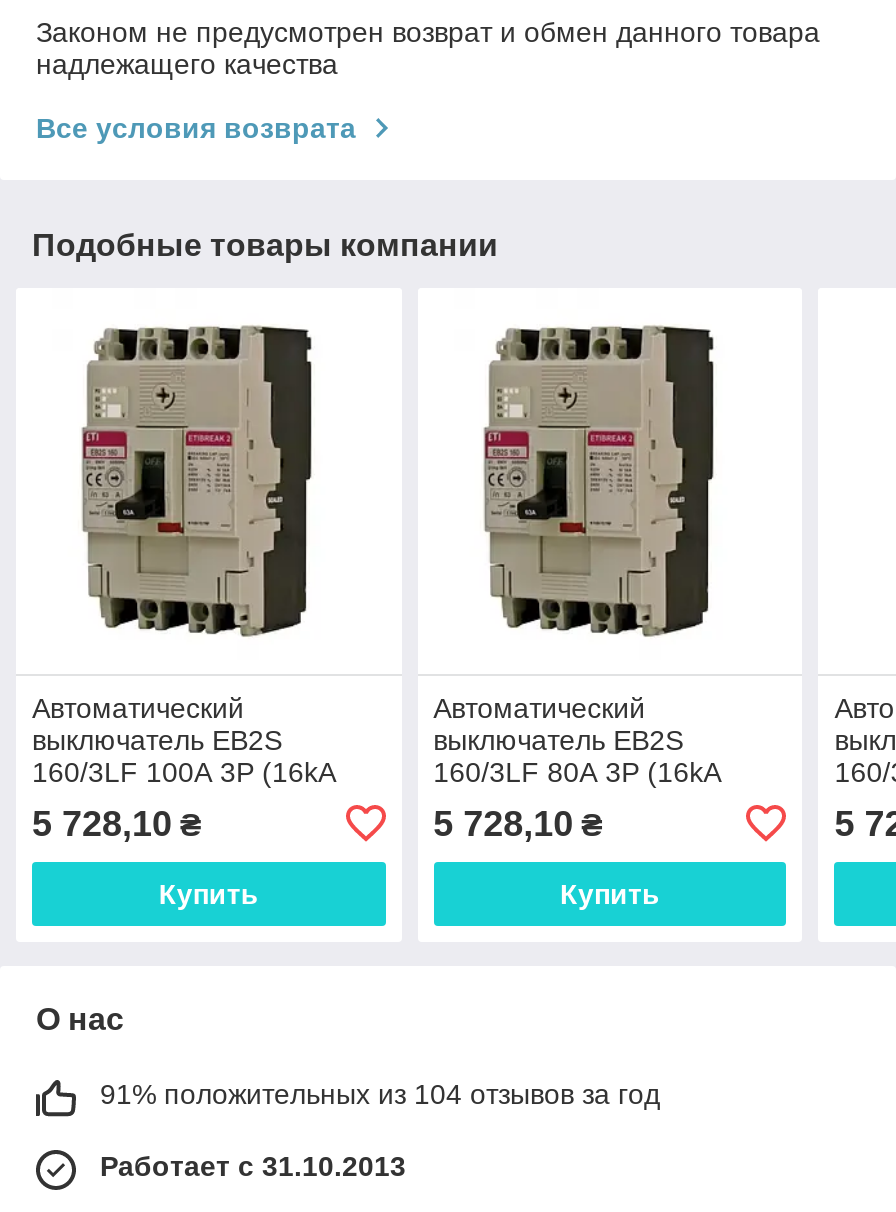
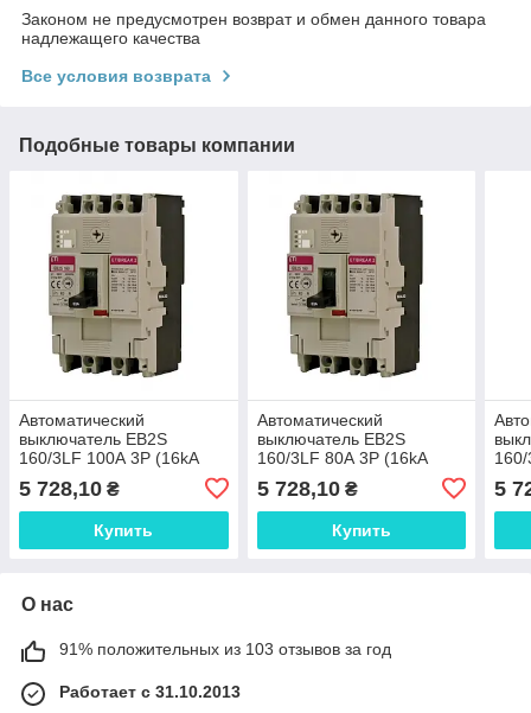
- 91% положительных из 104 отзывов за год
+ 91% положительных из 103 отзывов за год
